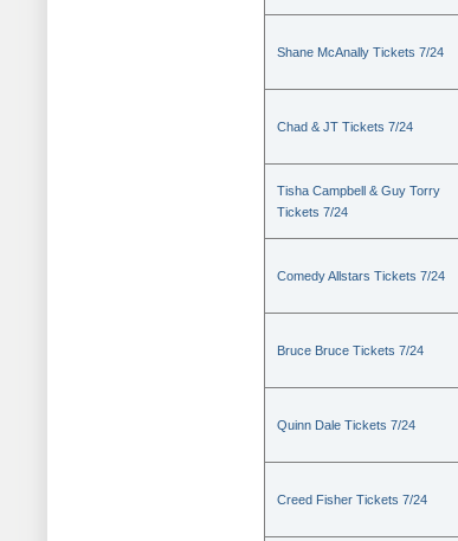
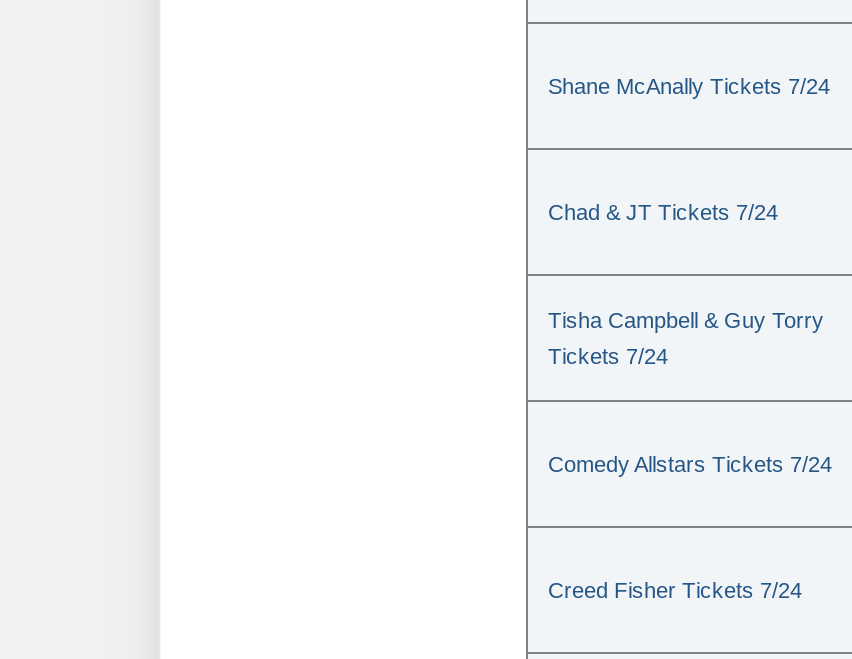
- Bruce Bruce Tickets 7/24

- Quinn Dale Tickets 7/24
